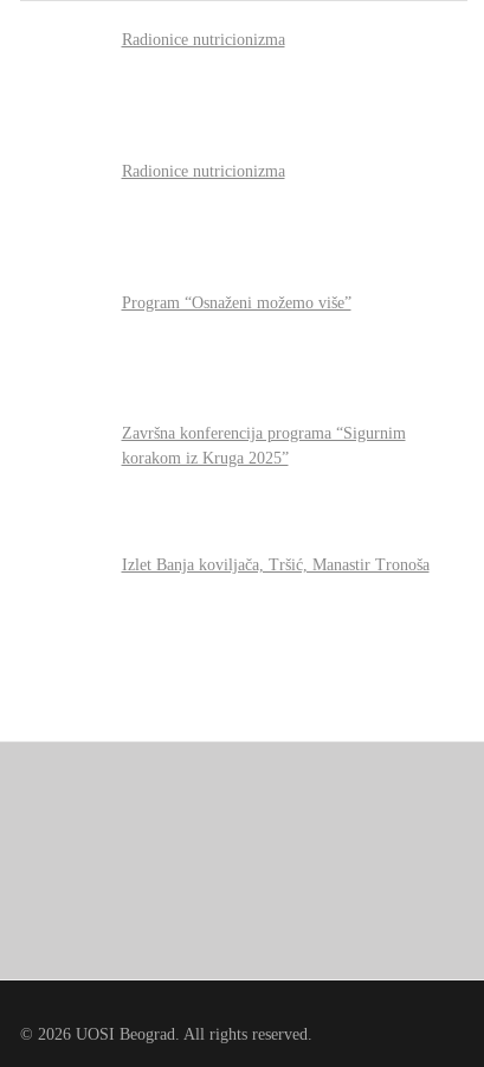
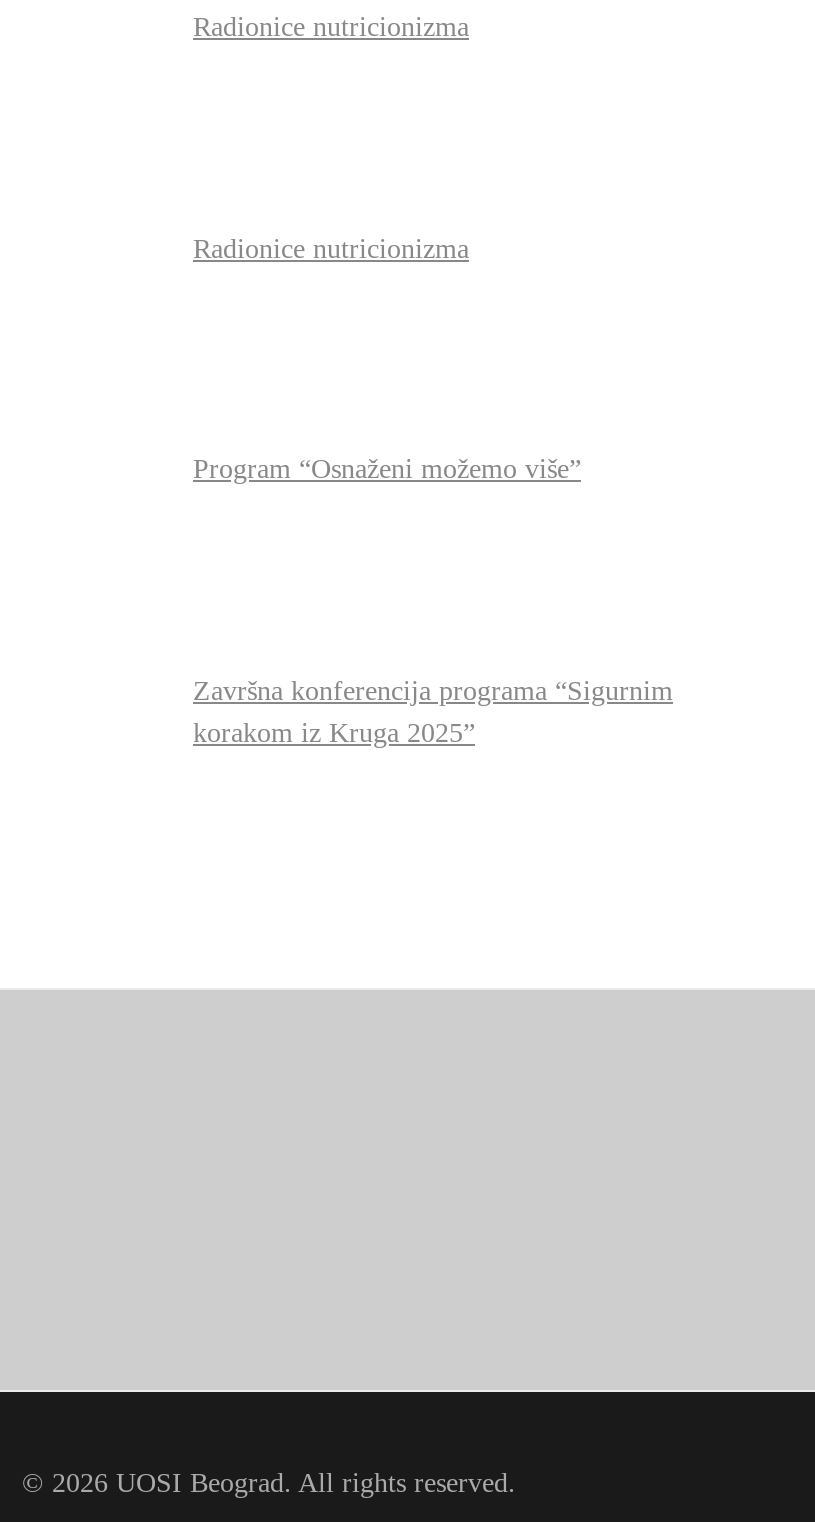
- Izlet Banja koviljača, Tršić, Manastir Tronoša
